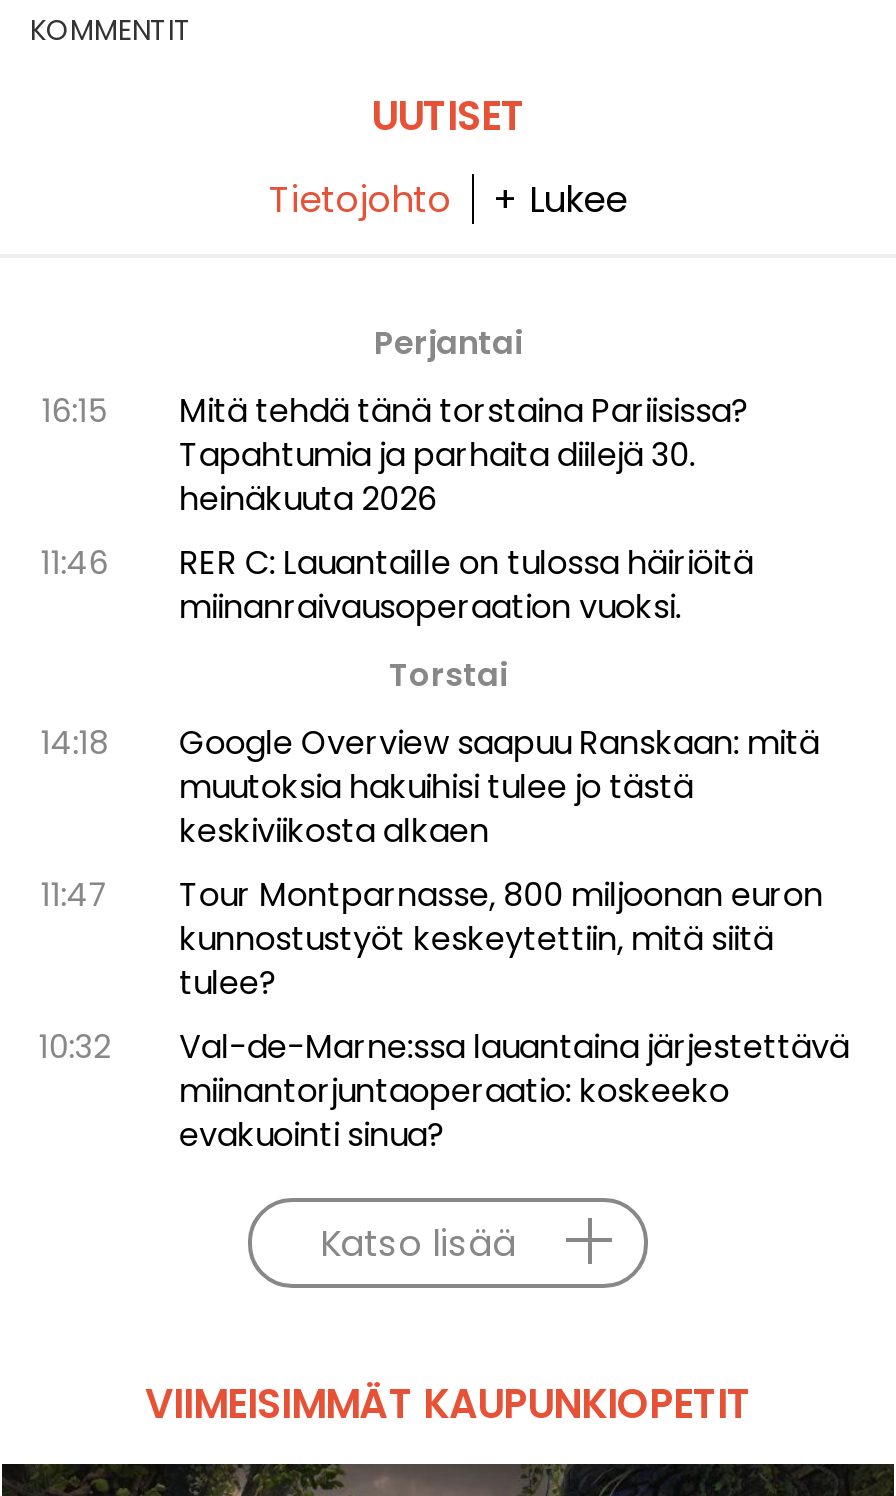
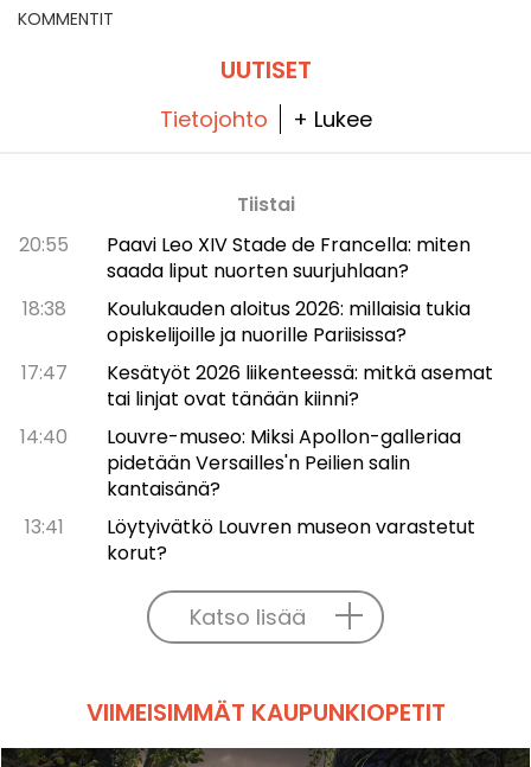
- Perjantai
- 16:15
- Mitä tehdä tänä torstaina Pariisissa?
- Tapahtumia ja parhaita diilejä 30.
- heinäkuuta 2026
- 11:46
- RER C: Lauantaille on tulossa häiriöitä
- miinanraivausoperaation vuoksi.
- Torstai
- 14:18
- Google Overview saapuu Ranskaan: mitä
- muutoksia hakuihisi tulee jo tästä
- keskiviikosta alkaen
- 11:47
- Tour Montparnasse, 800 miljoonan euron
- kunnostustyöt keskeytettiin, mitä siitä
- tulee?
- 10:32
- Val-de-Marne:ssa lauantaina järjestettävä
- miinantorjuntaoperaatio: koskeeko
- evakuointi sinua?
+ Tiistai
+ 20:55
+ Paavi Leo XIV Stade de Francella: miten
+ saada liput nuorten suurjuhlaan?
+ 18:38
+ Koulukauden aloitus 2026: millaisia tukia
+ opiskelijoille ja nuorille Pariisissa?
+ 17:47
+ Kesätyöt 2026 liikenteessä: mitkä asemat
+ tai linjat ovat tänään kiinni?
+ 14:40
+ Louvre-museo: Miksi Apollon-galleriaa
+ pidetään Versailles'n Peilien salin
+ kantaisänä?
+ 13:41
+ Löytyivätkö Louvren museon varastetut
+ korut?
